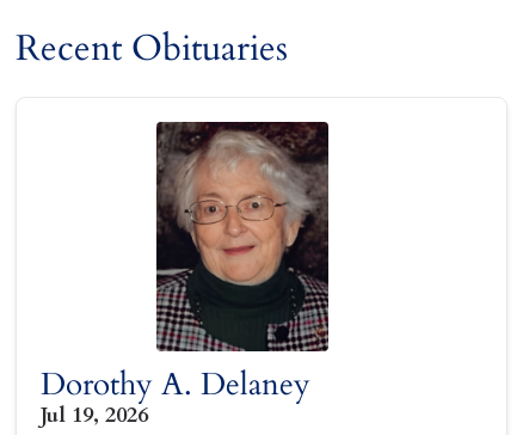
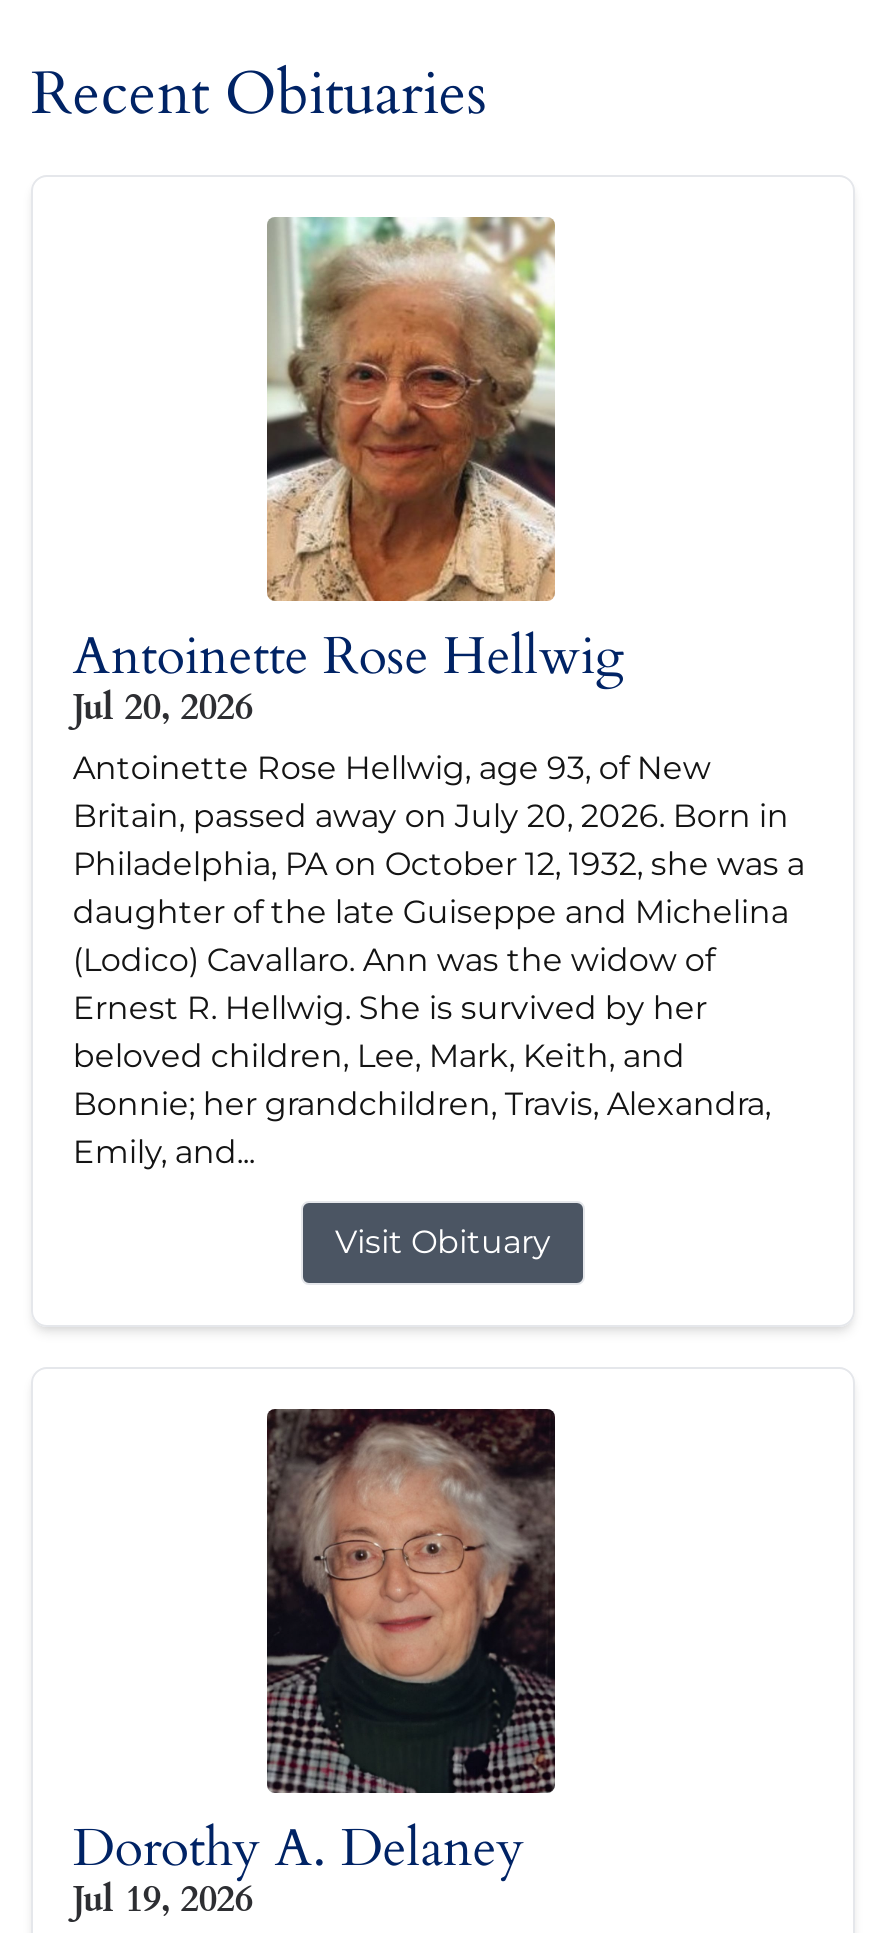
+ [image]
+ Antoinette Rose Hellwig
+ Jul 20, 2026
+ Antoinette Rose Hellwig, age 93, of New
+ Britain, passed away on July 20, 2026. Born in
+ Philadelphia, PA on October 12, 1932, she was a
+ daughter of the late Guiseppe and Michelina
+ (Lodico) Cavallaro. Ann was the widow of
+ Ernest R. Hellwig. She is survived by her
+ beloved children, Lee, Mark, Keith, and
+ Bonnie; her grandchildren, Travis, Alexandra,
+ Emily, and...
+ Visit Obituary
